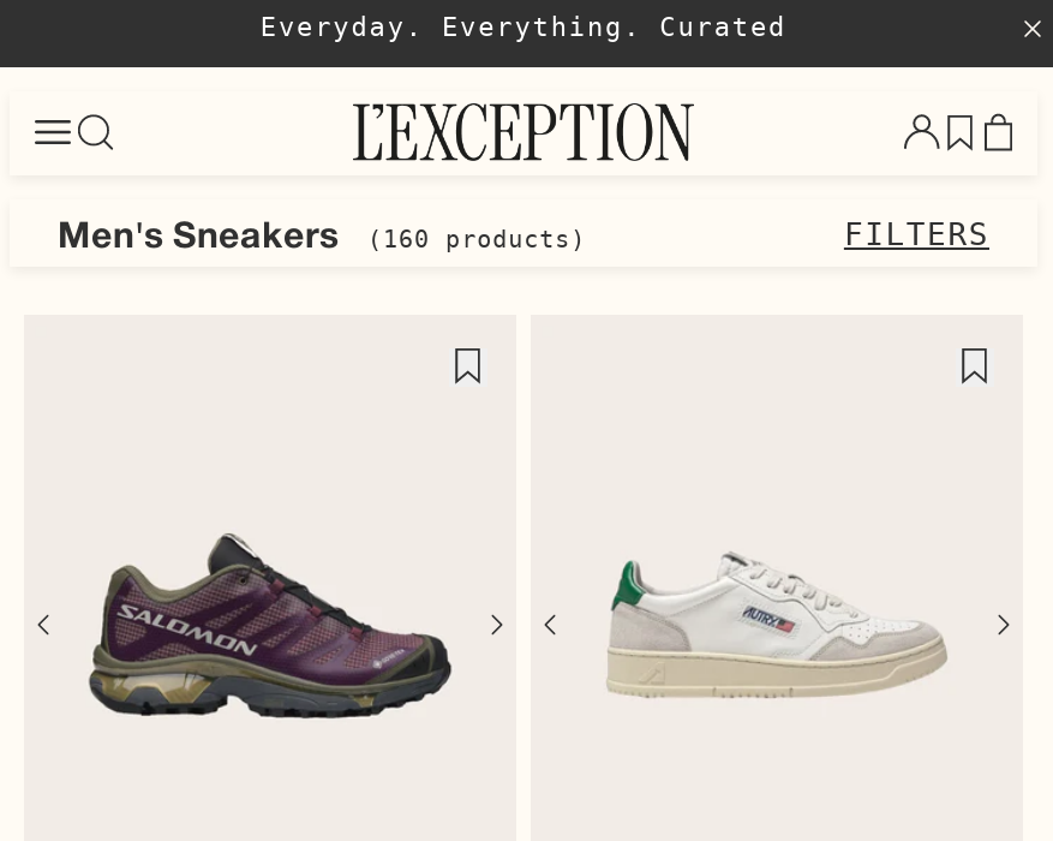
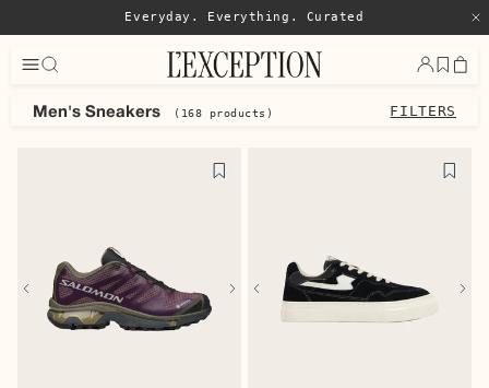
- (160 products)
+ (168 products)

- [image]
+ [image]
